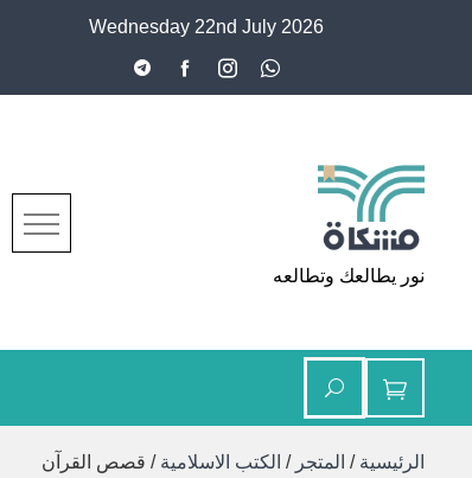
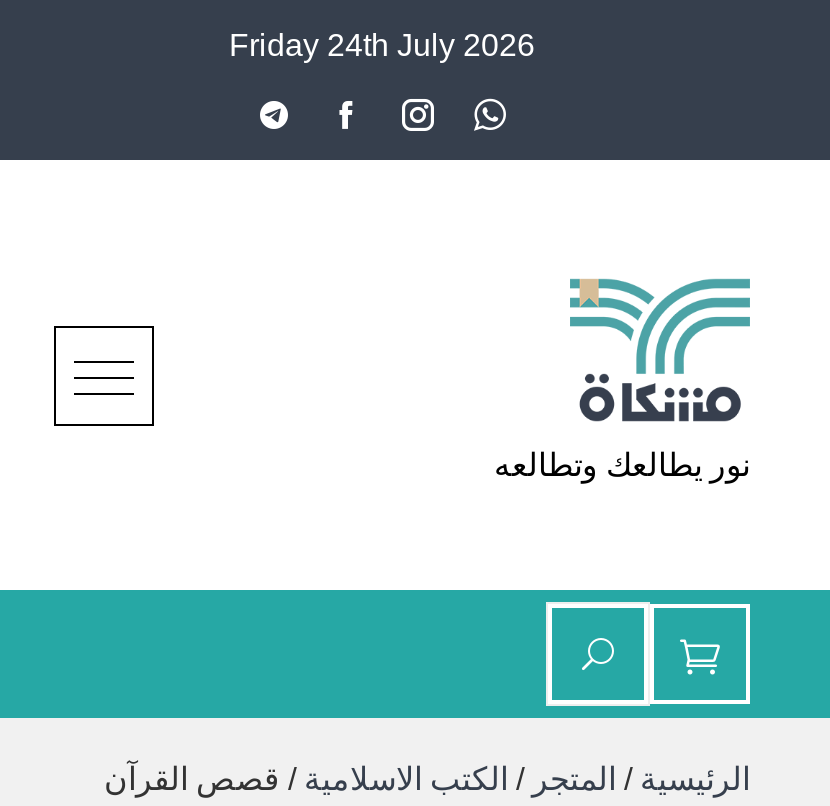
- Wednesday 22nd July 2026
+ Friday 24th July 2026
